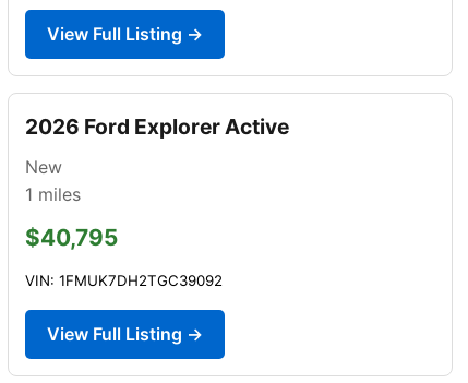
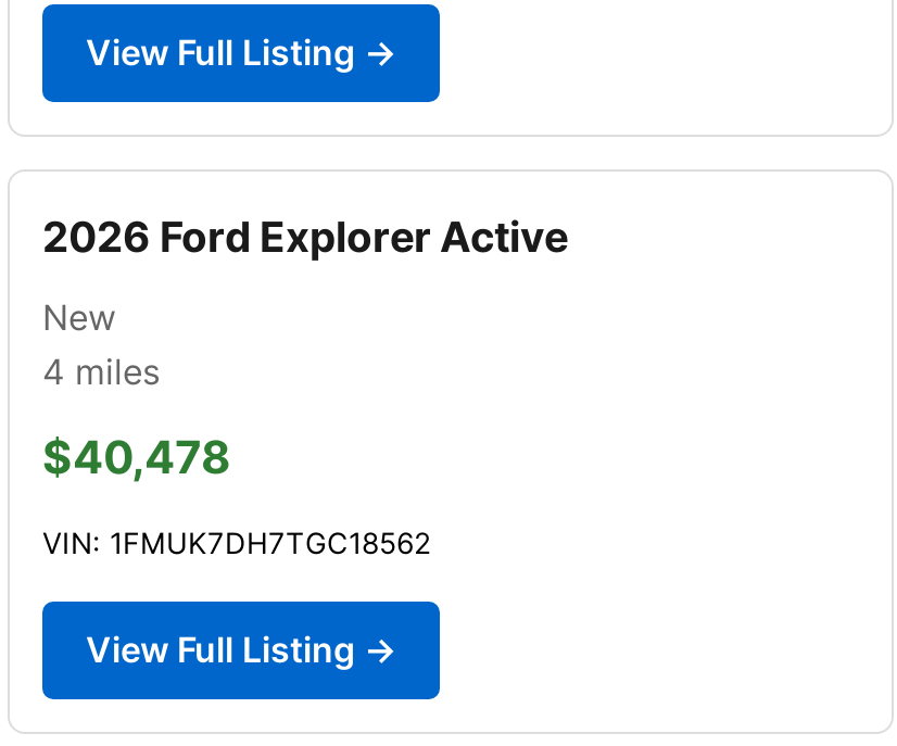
- 1 miles
+ 4 miles

- $40,795
+ $40,478

- VIN: 1FMUK7DH2TGC39092
+ VIN: 1FMUK7DH7TGC18562
